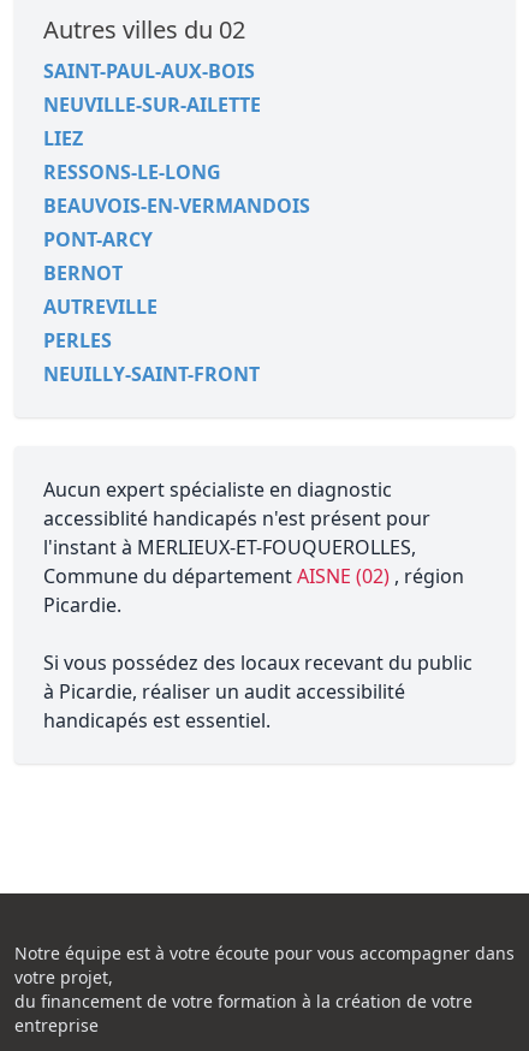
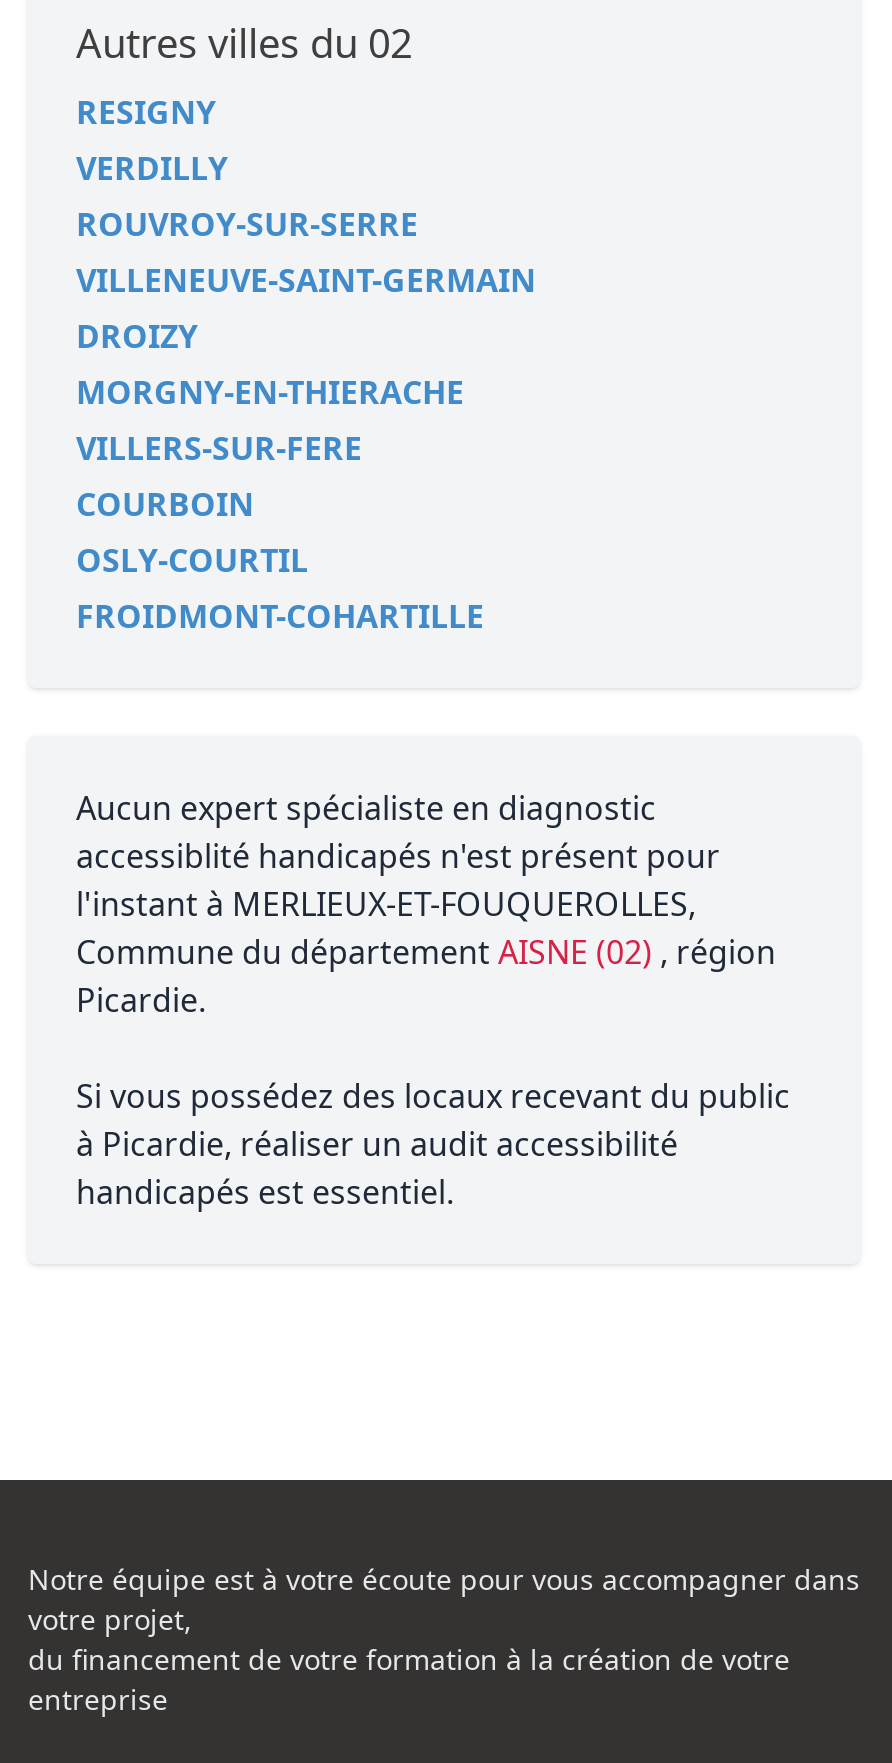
- SAINT-PAUL-AUX-BOIS
- NEUVILLE-SUR-AILETTE
- LIEZ
- RESSONS-LE-LONG
- BEAUVOIS-EN-VERMANDOIS
- PONT-ARCY
- BERNOT
- AUTREVILLE
- PERLES
- NEUILLY-SAINT-FRONT
+ RESIGNY
+ VERDILLY
+ ROUVROY-SUR-SERRE
+ VILLENEUVE-SAINT-GERMAIN
+ DROIZY
+ MORGNY-EN-THIERACHE
+ VILLERS-SUR-FERE
+ COURBOIN
+ OSLY-COURTIL
+ FROIDMONT-COHARTILLE
